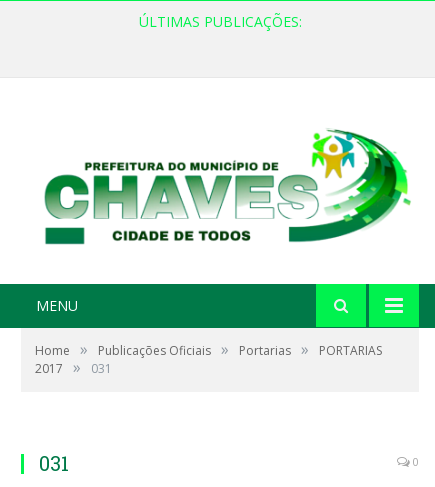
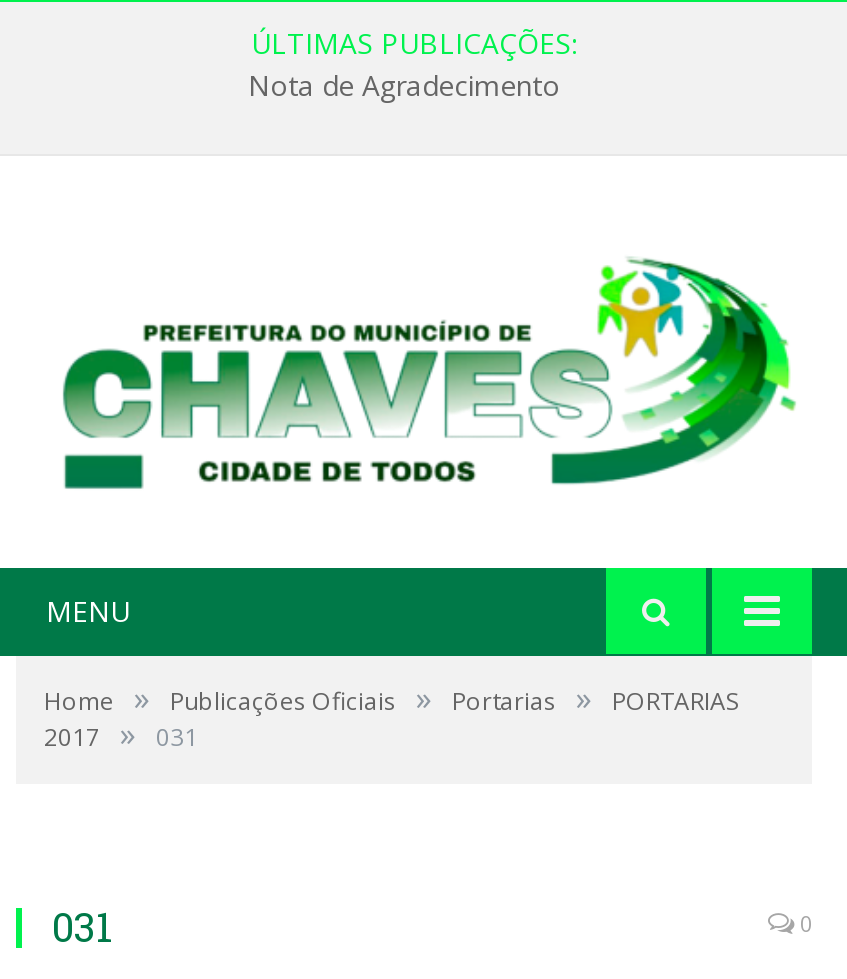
+ Nota de Agradecimento
